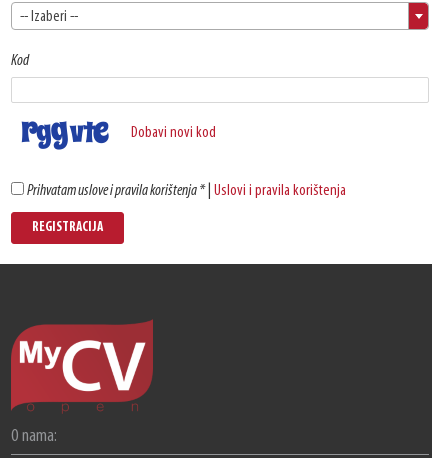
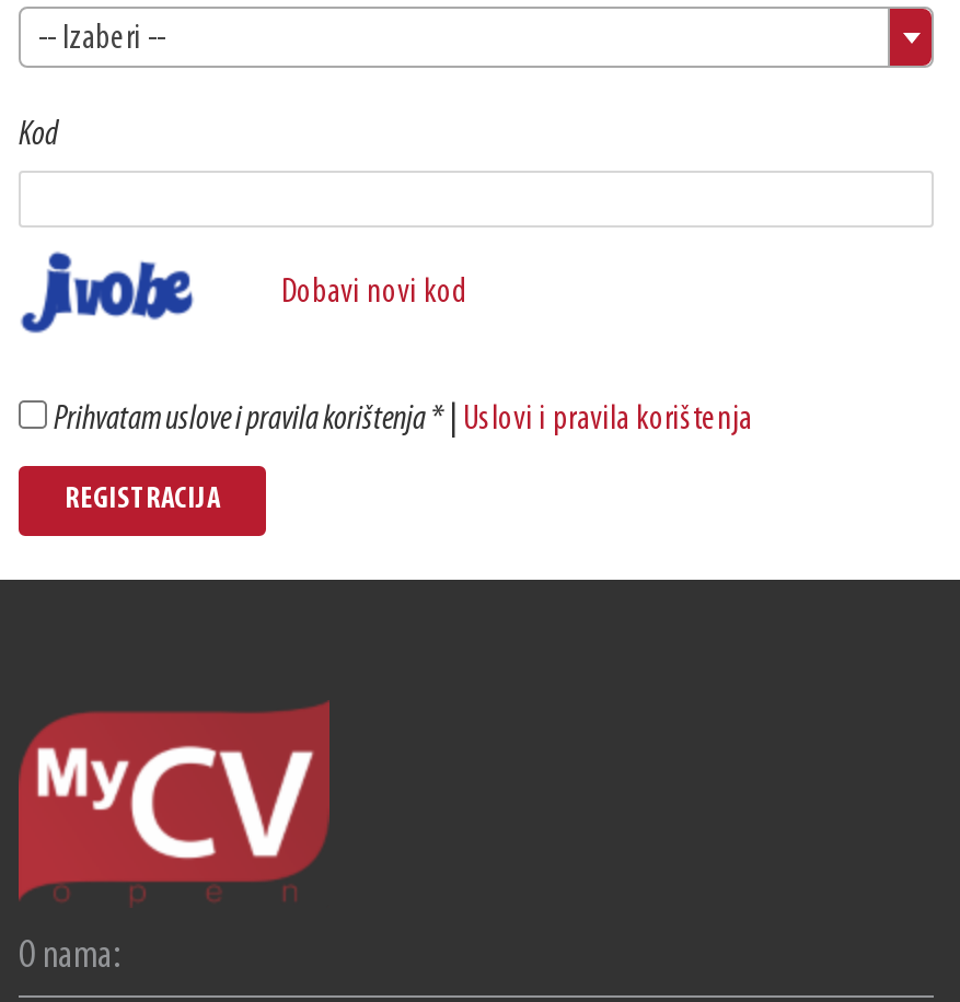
- [image]
+ [image]
